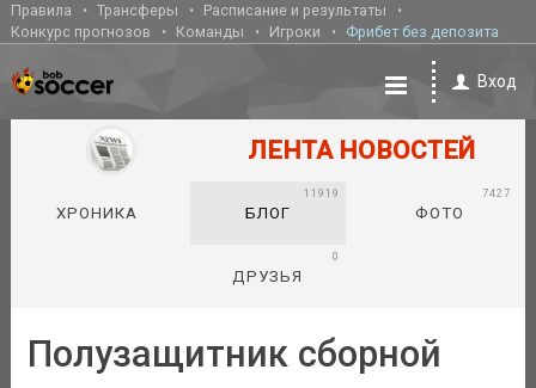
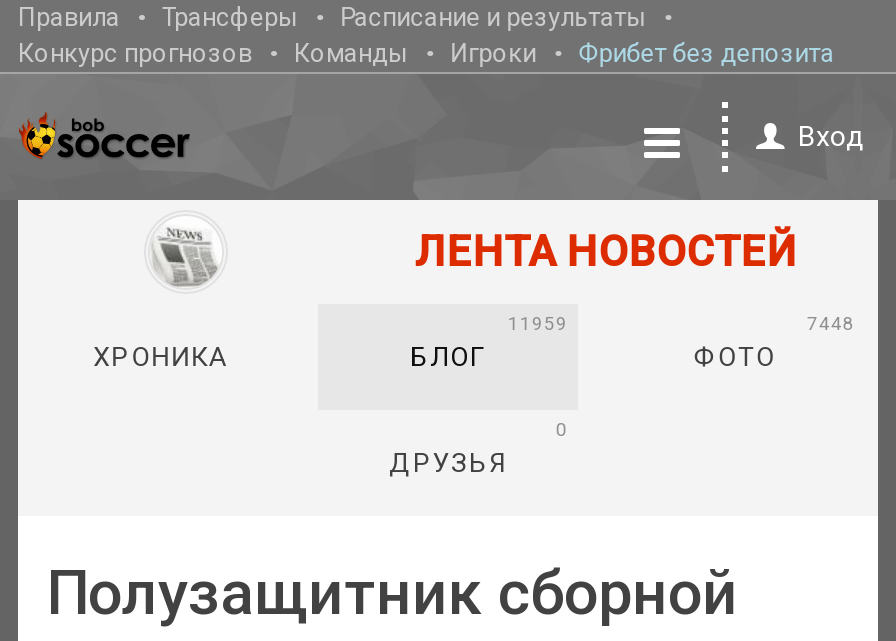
- 11919
+ 11959

- 7427
+ 7448
